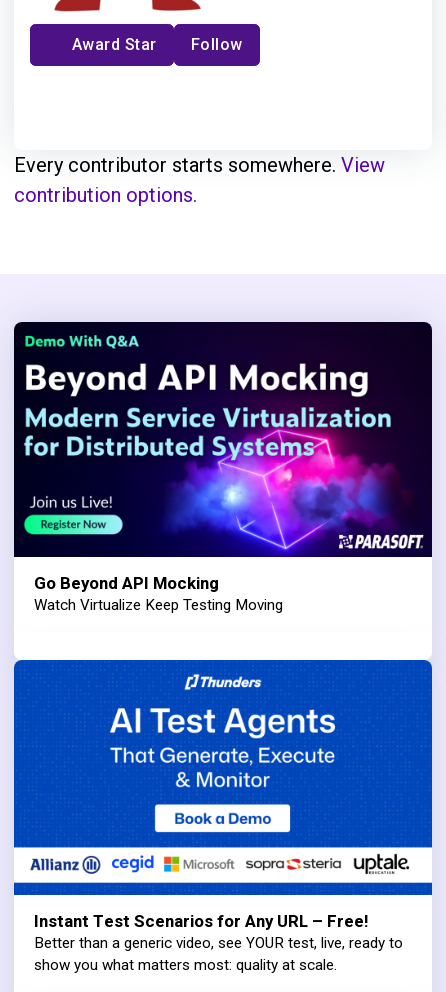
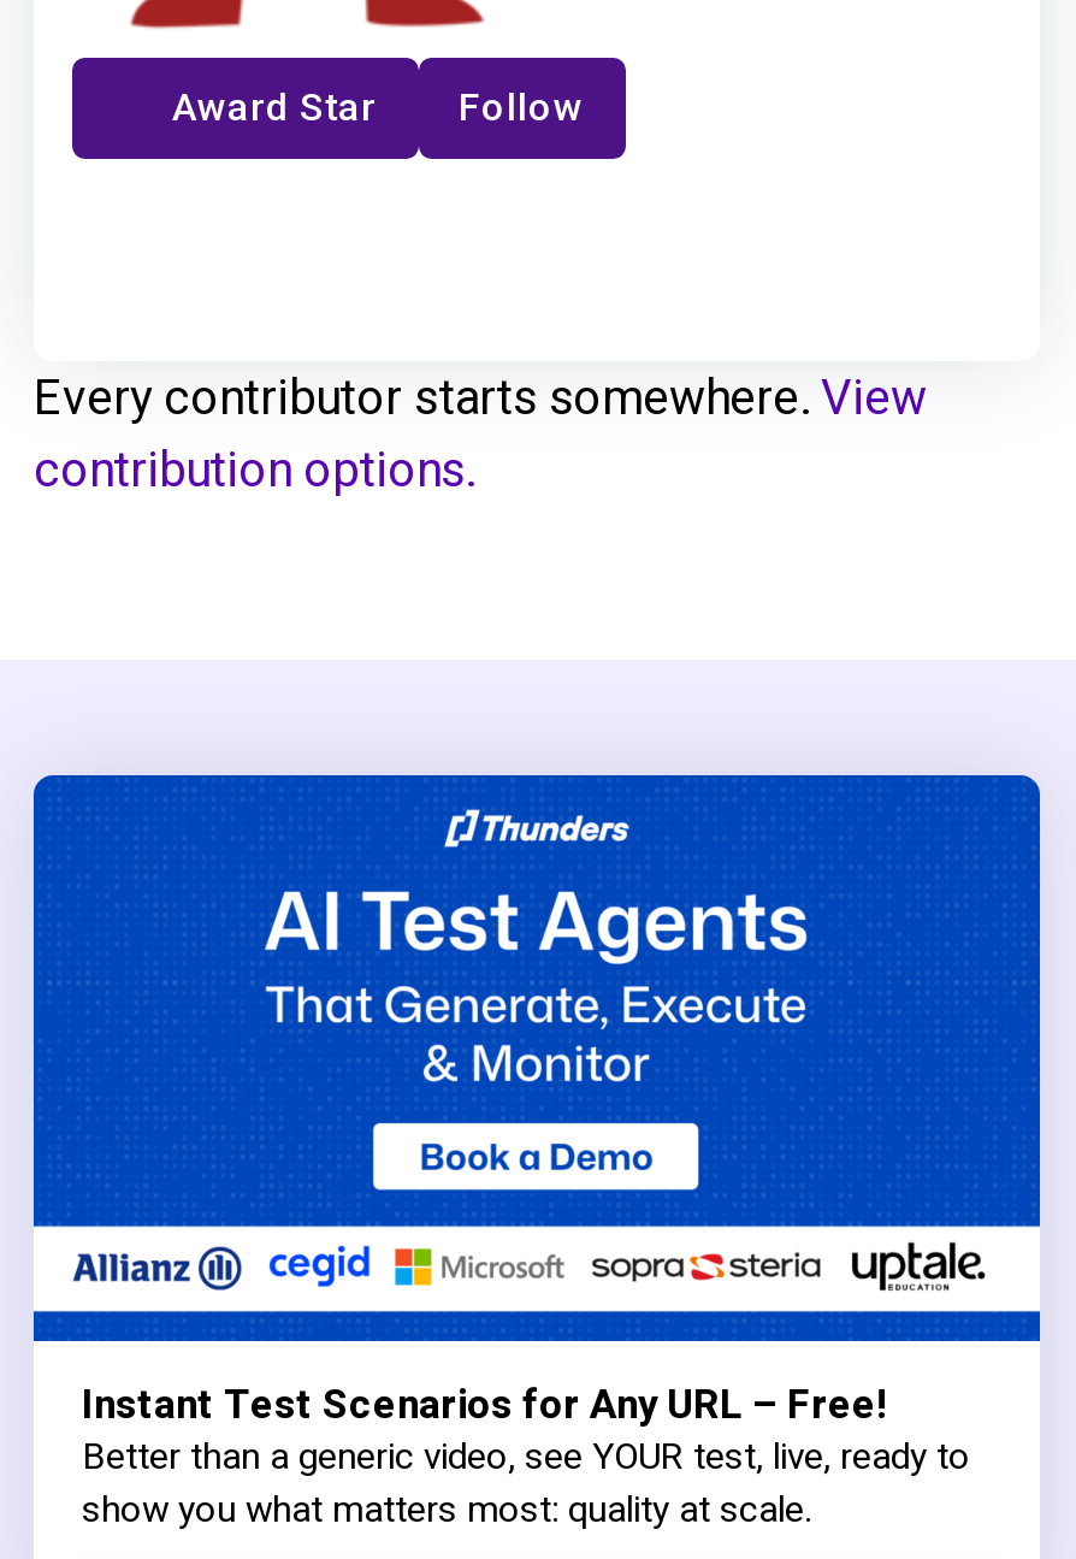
- [image]
- Go Beyond API Mocking
- Watch Virtualize Keep Testing Moving
